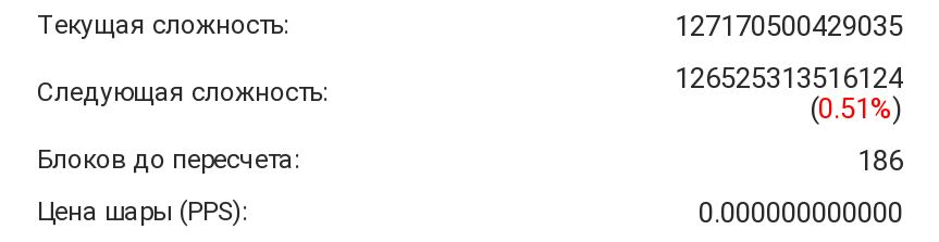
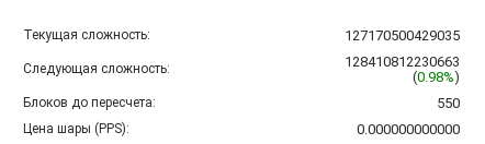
- 126525313516124
+ 128410812230663

- (0.51%)
+ (0.98%)

- 186
+ 550
